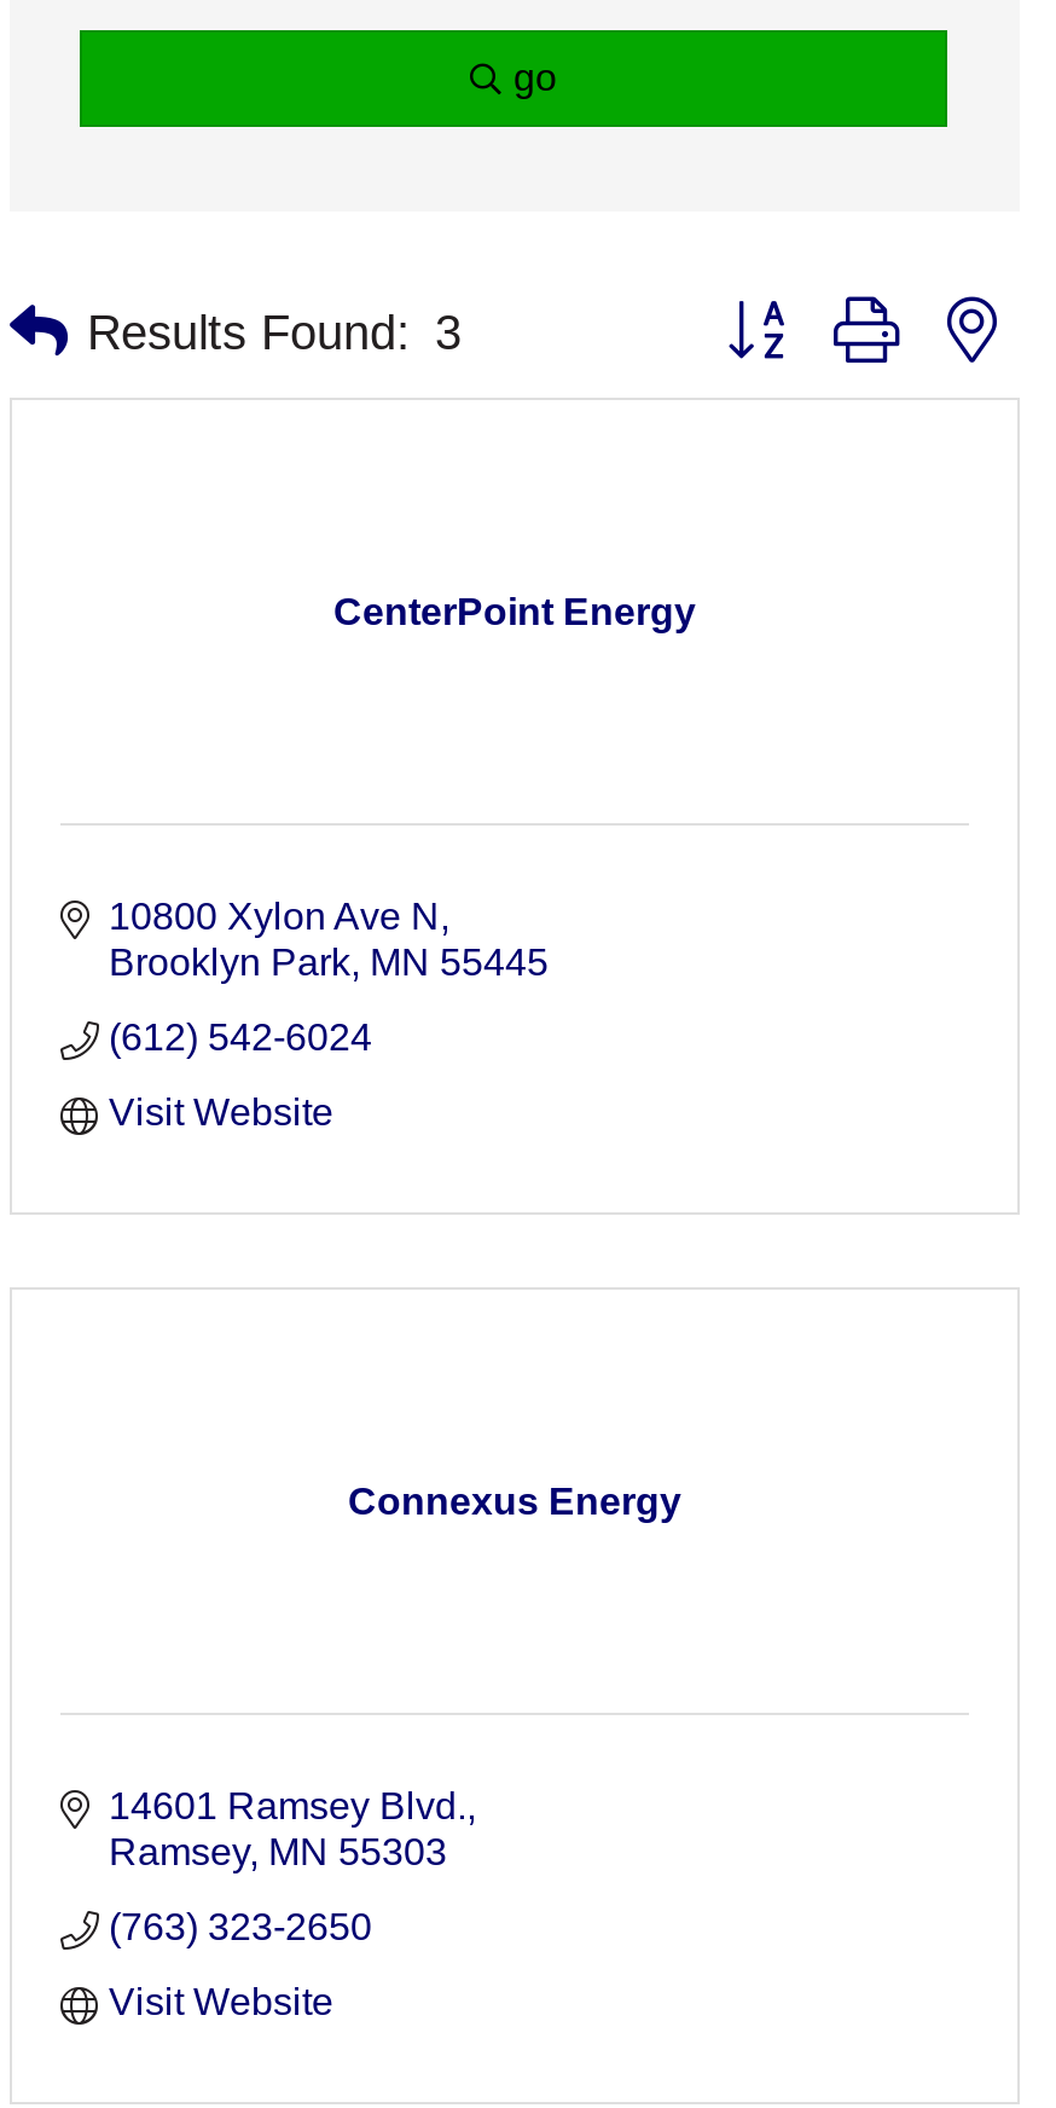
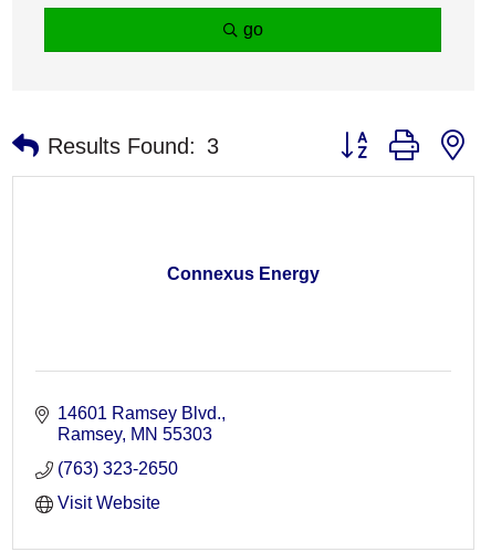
- CenterPoint Energy

- 10800 Xylon Ave N
- Brooklyn Park MN 55445
- (612) 542-6024
- Visit Website
